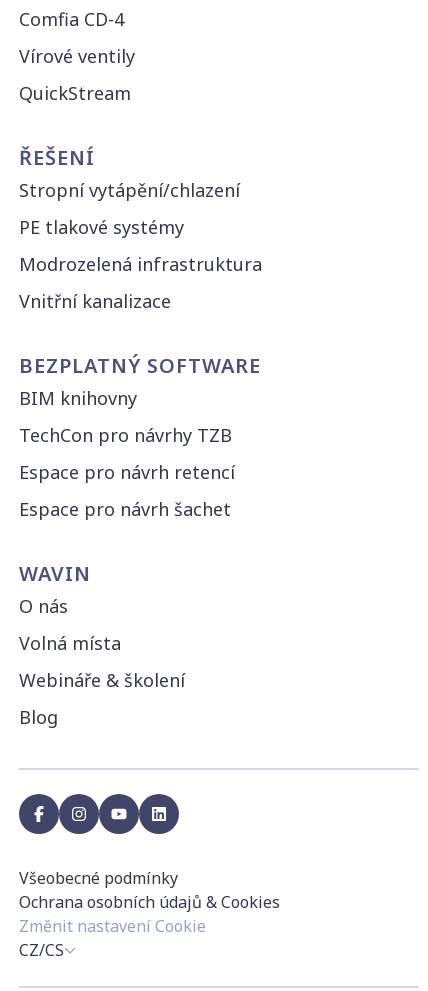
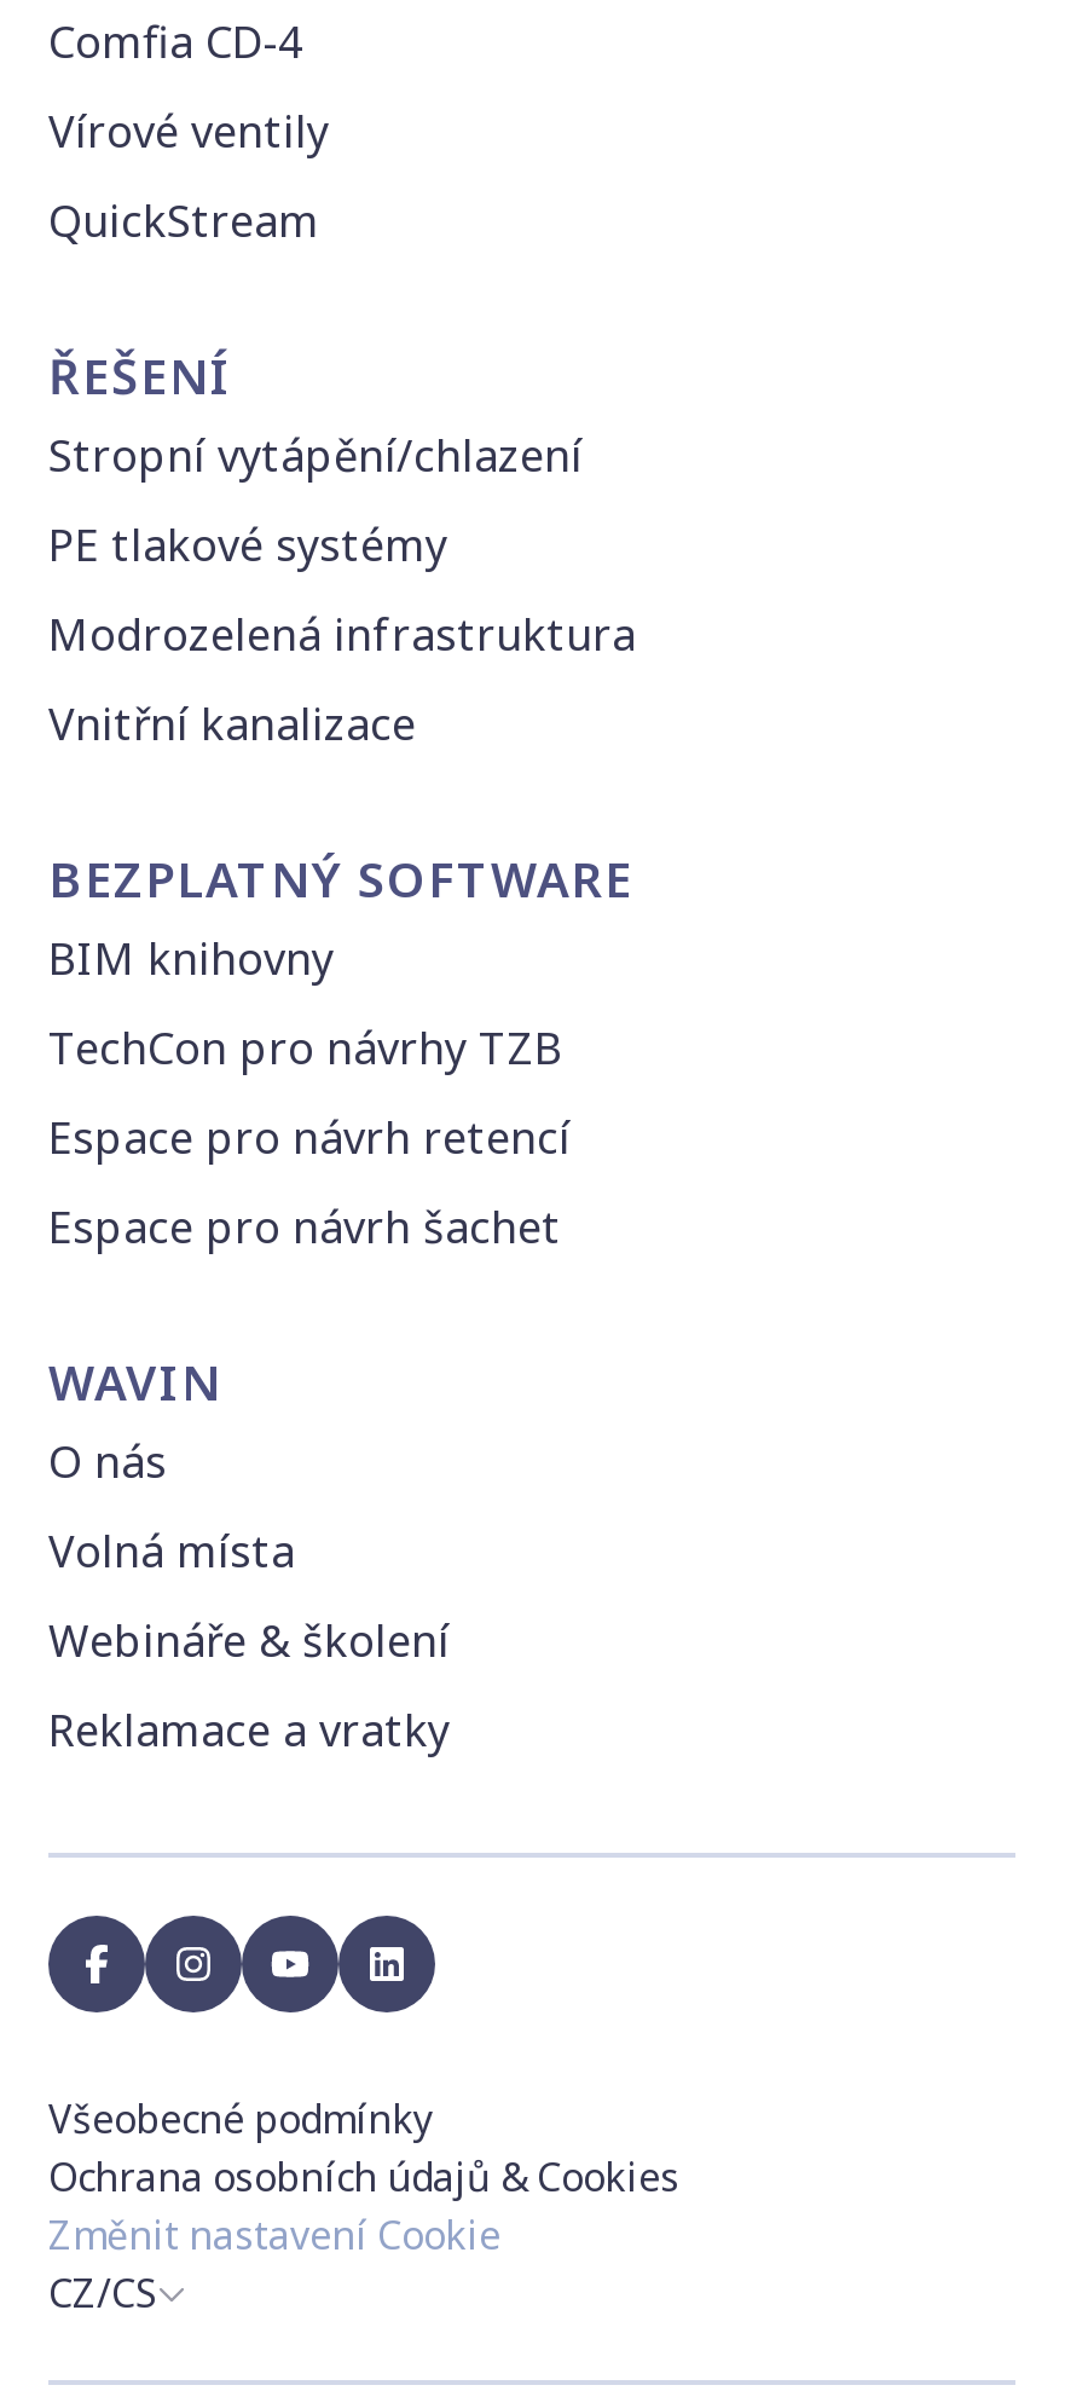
- Blog
+ Reklamace a vratky
